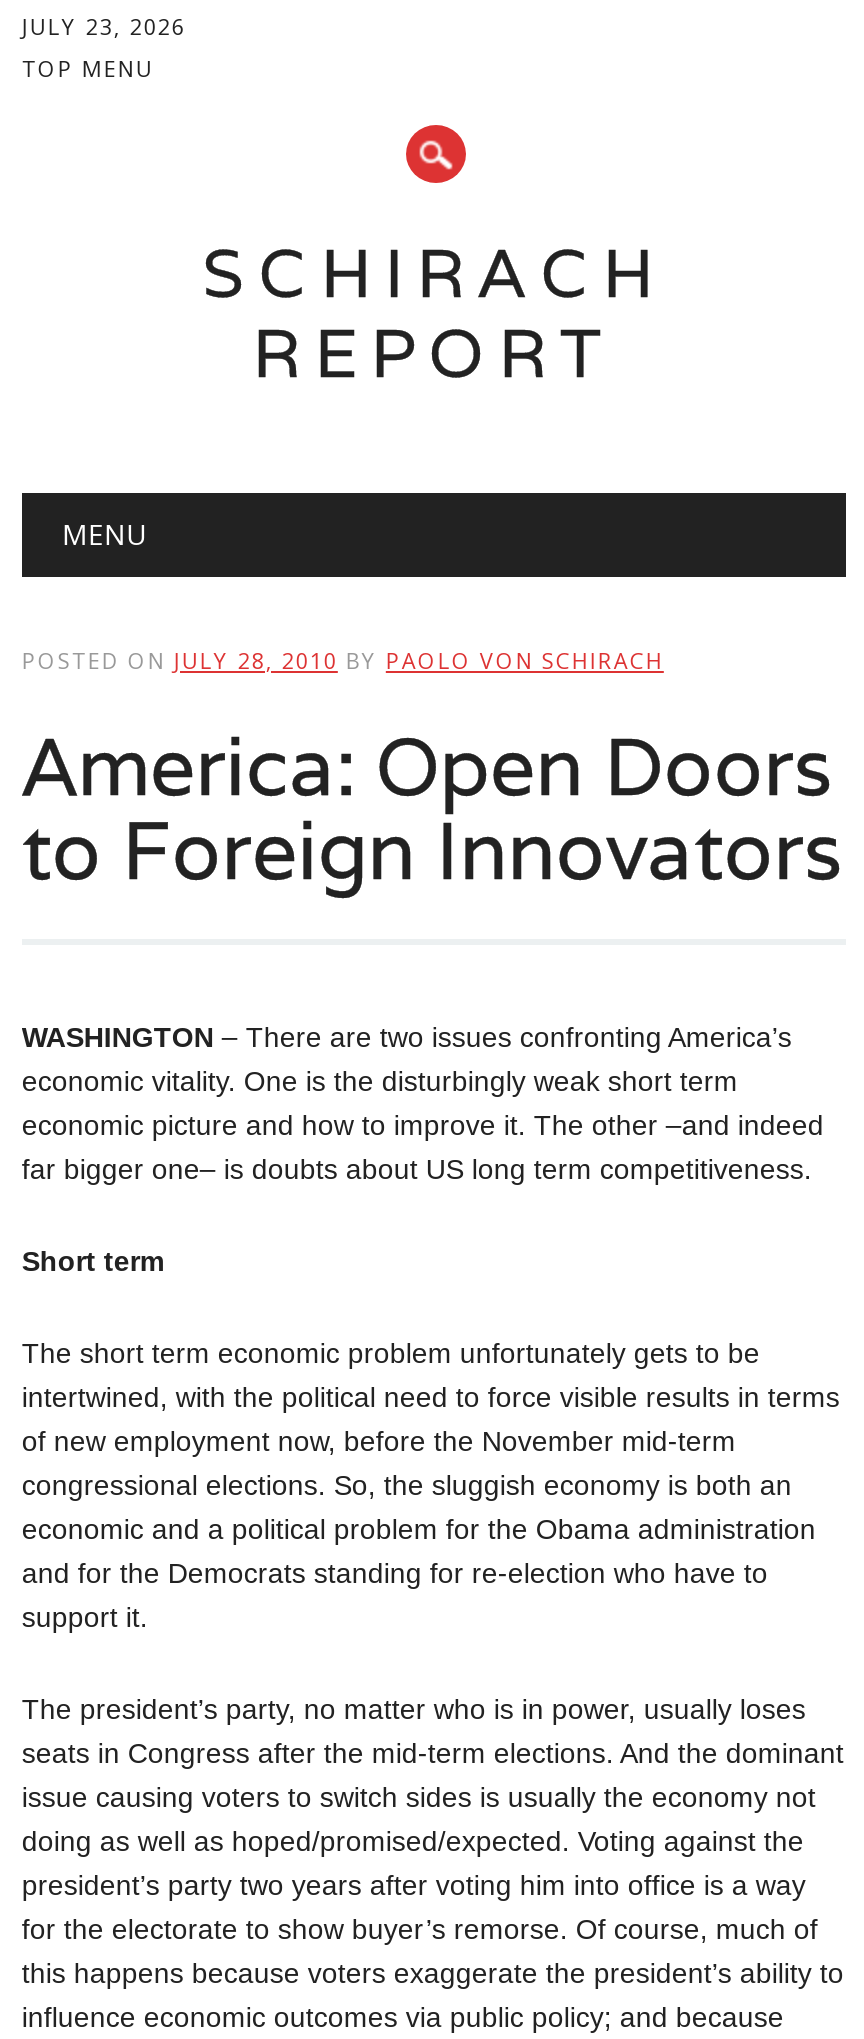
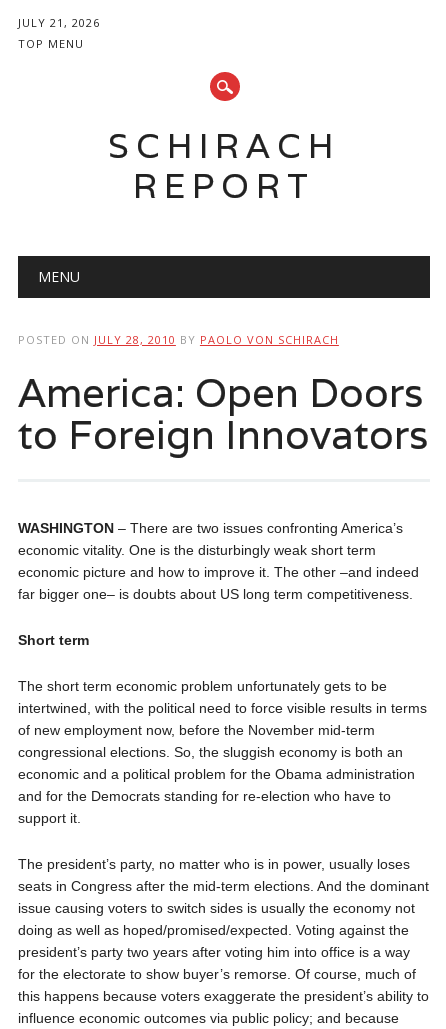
- JULY 23, 2026
+ JULY 21, 2026
